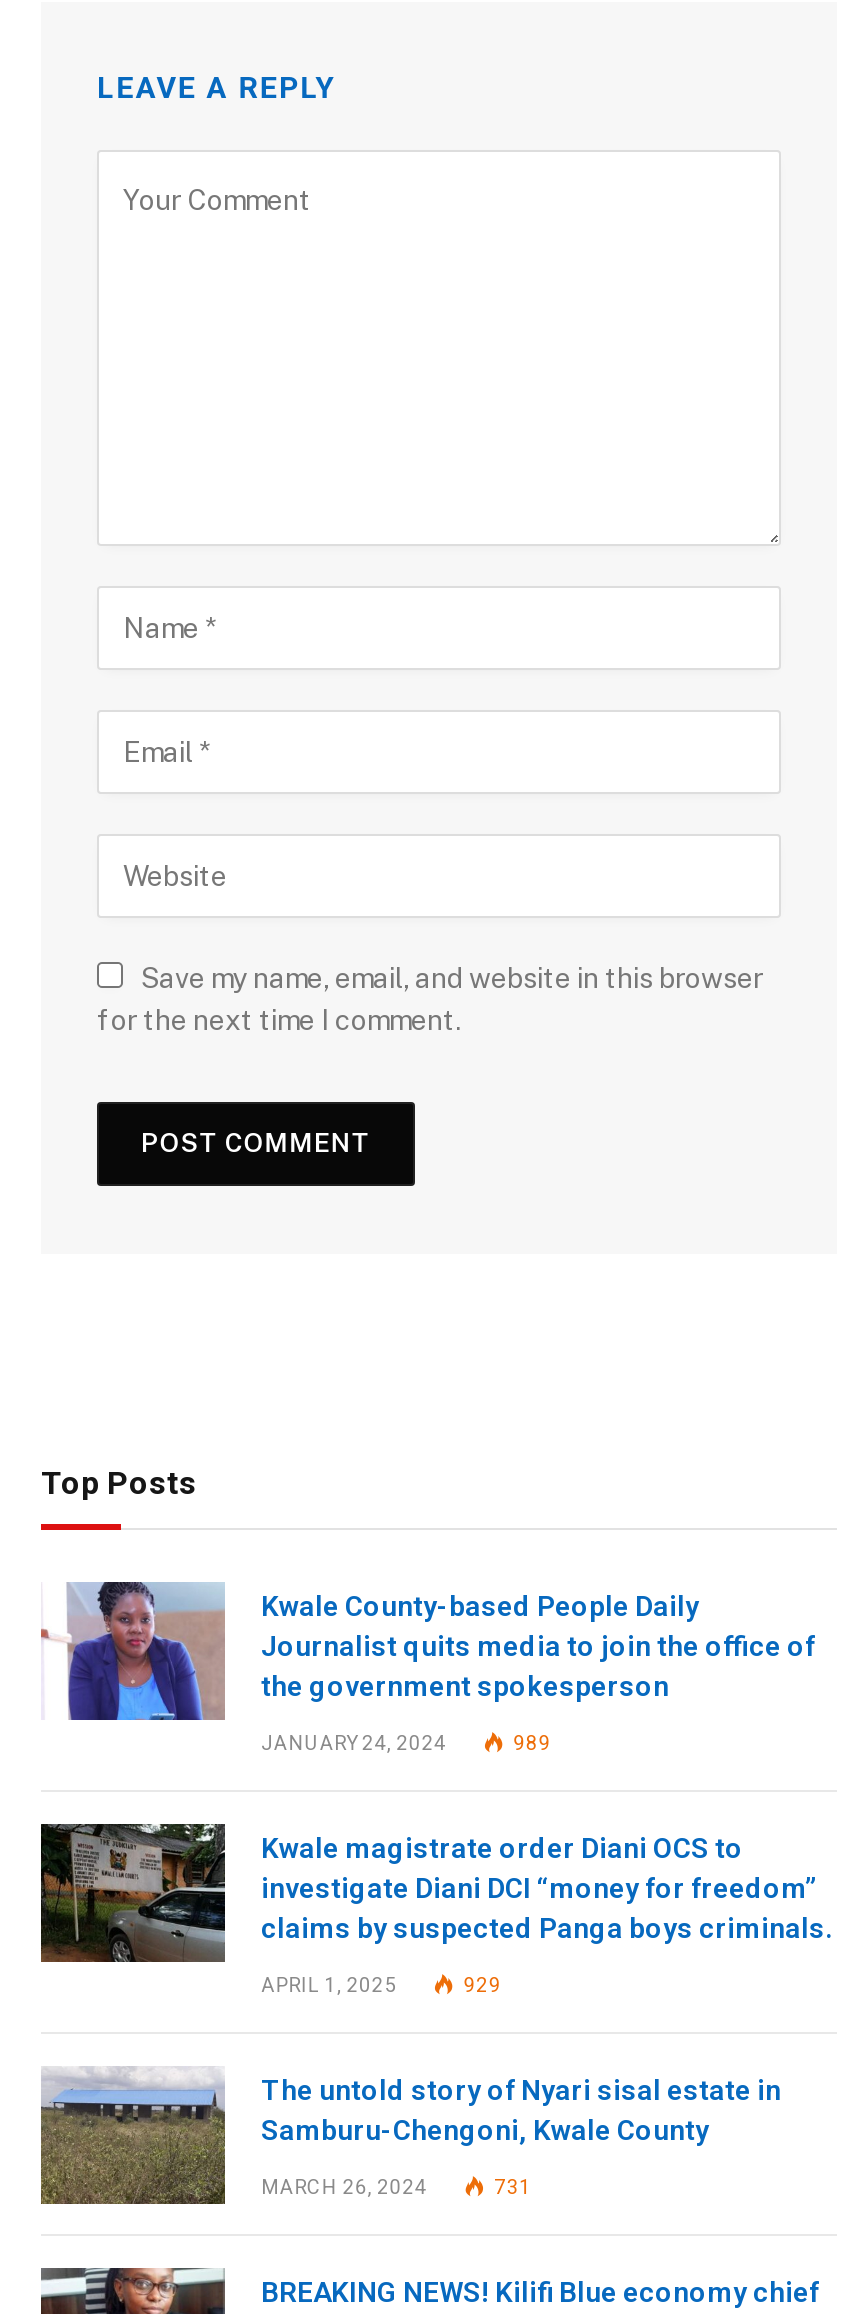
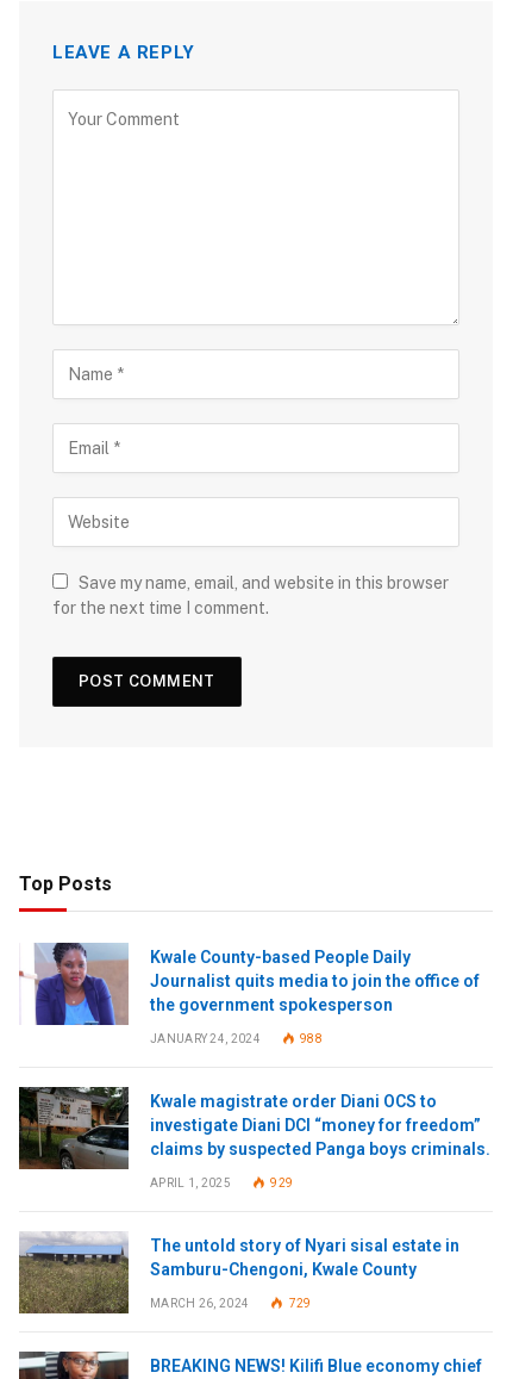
- 989
+ 988

- 731
+ 729
